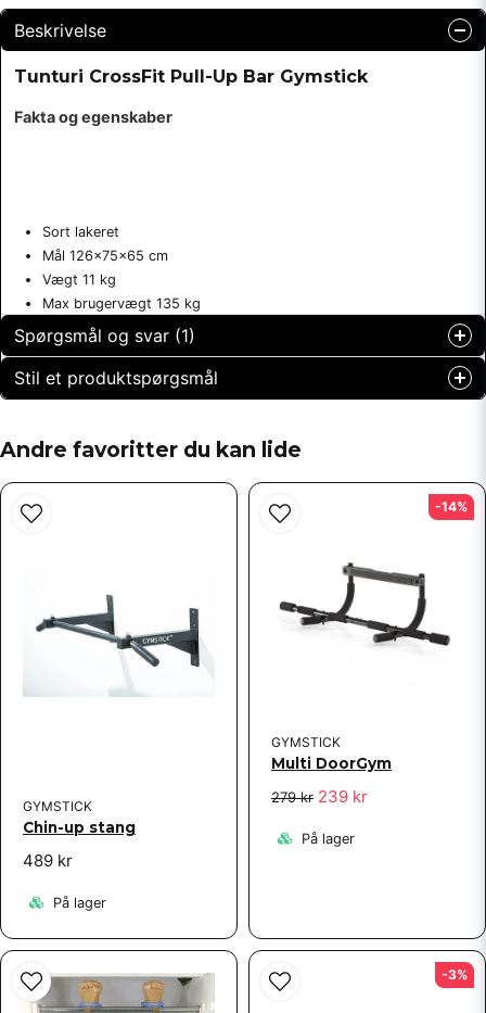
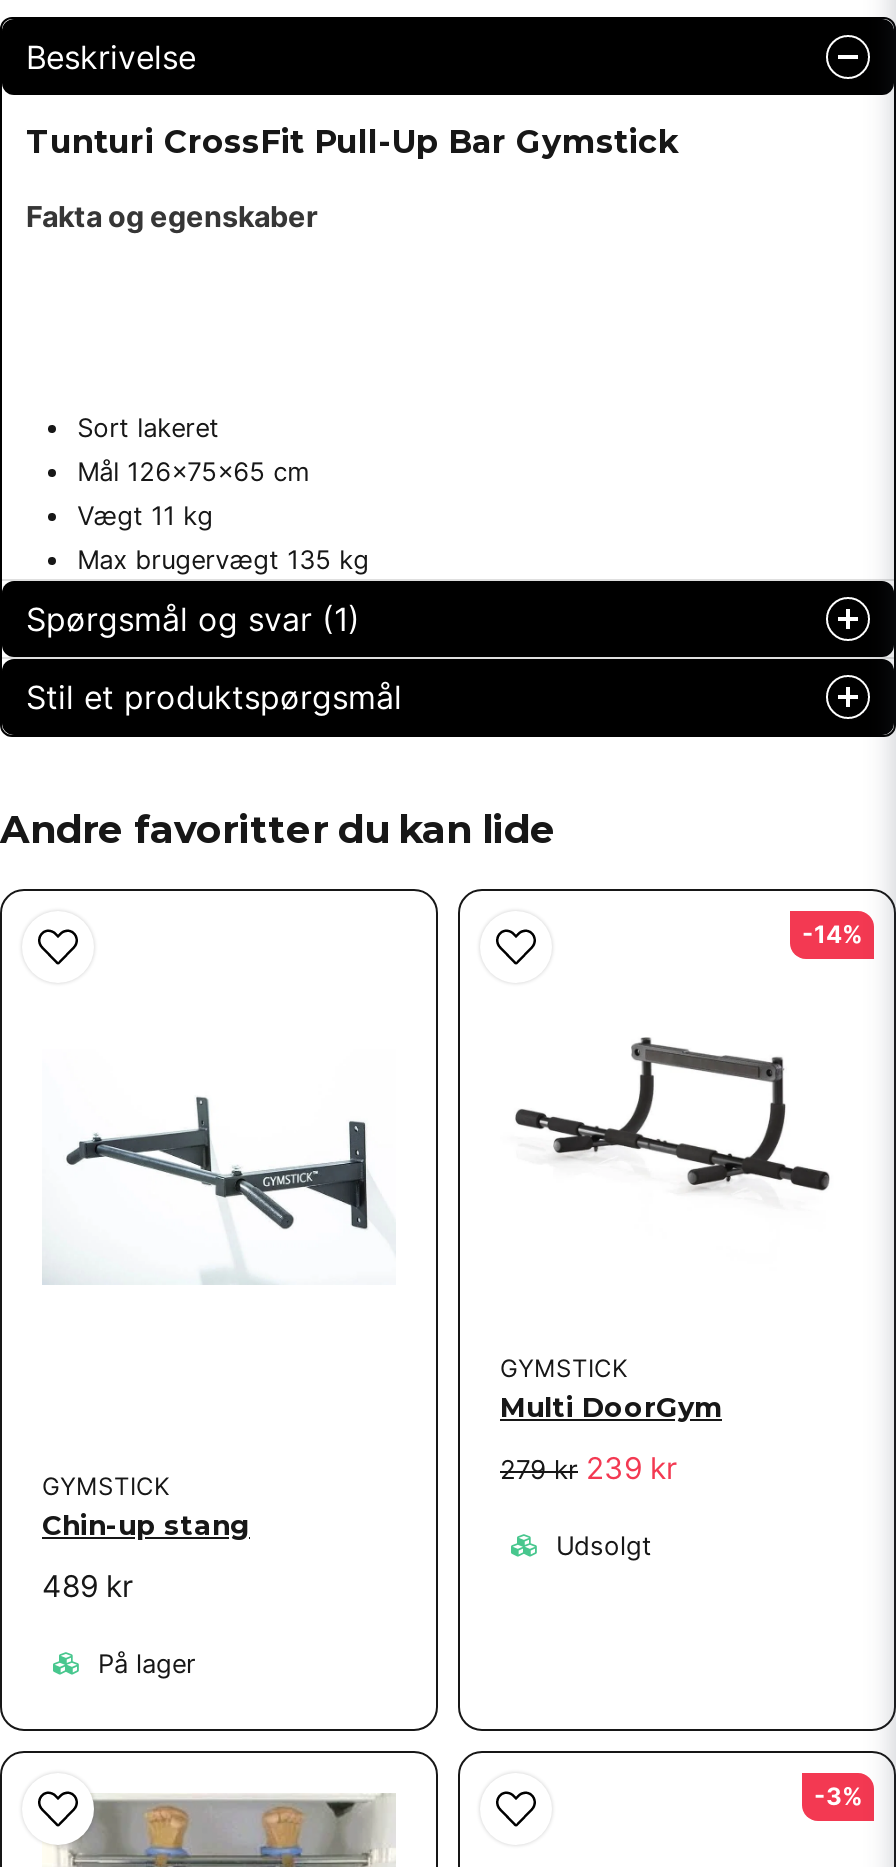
- På lager
+ Udsolgt
